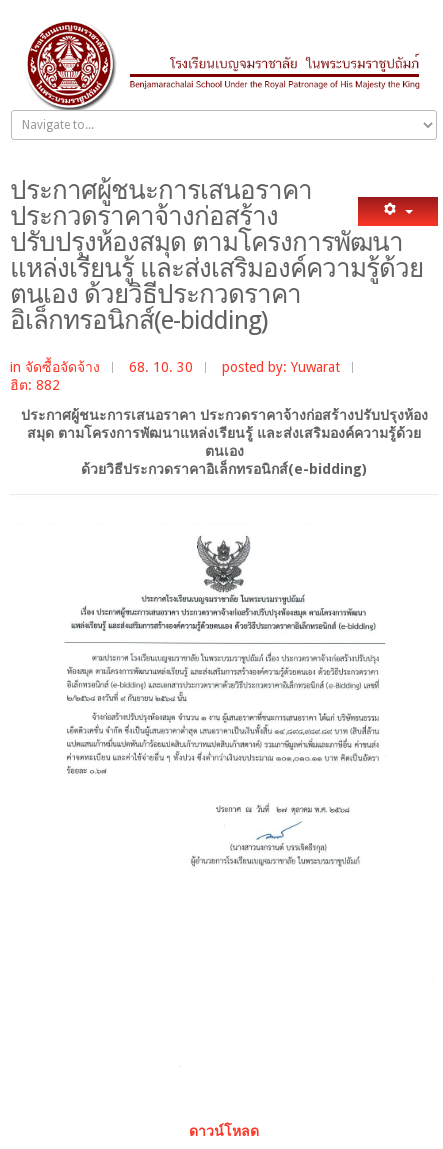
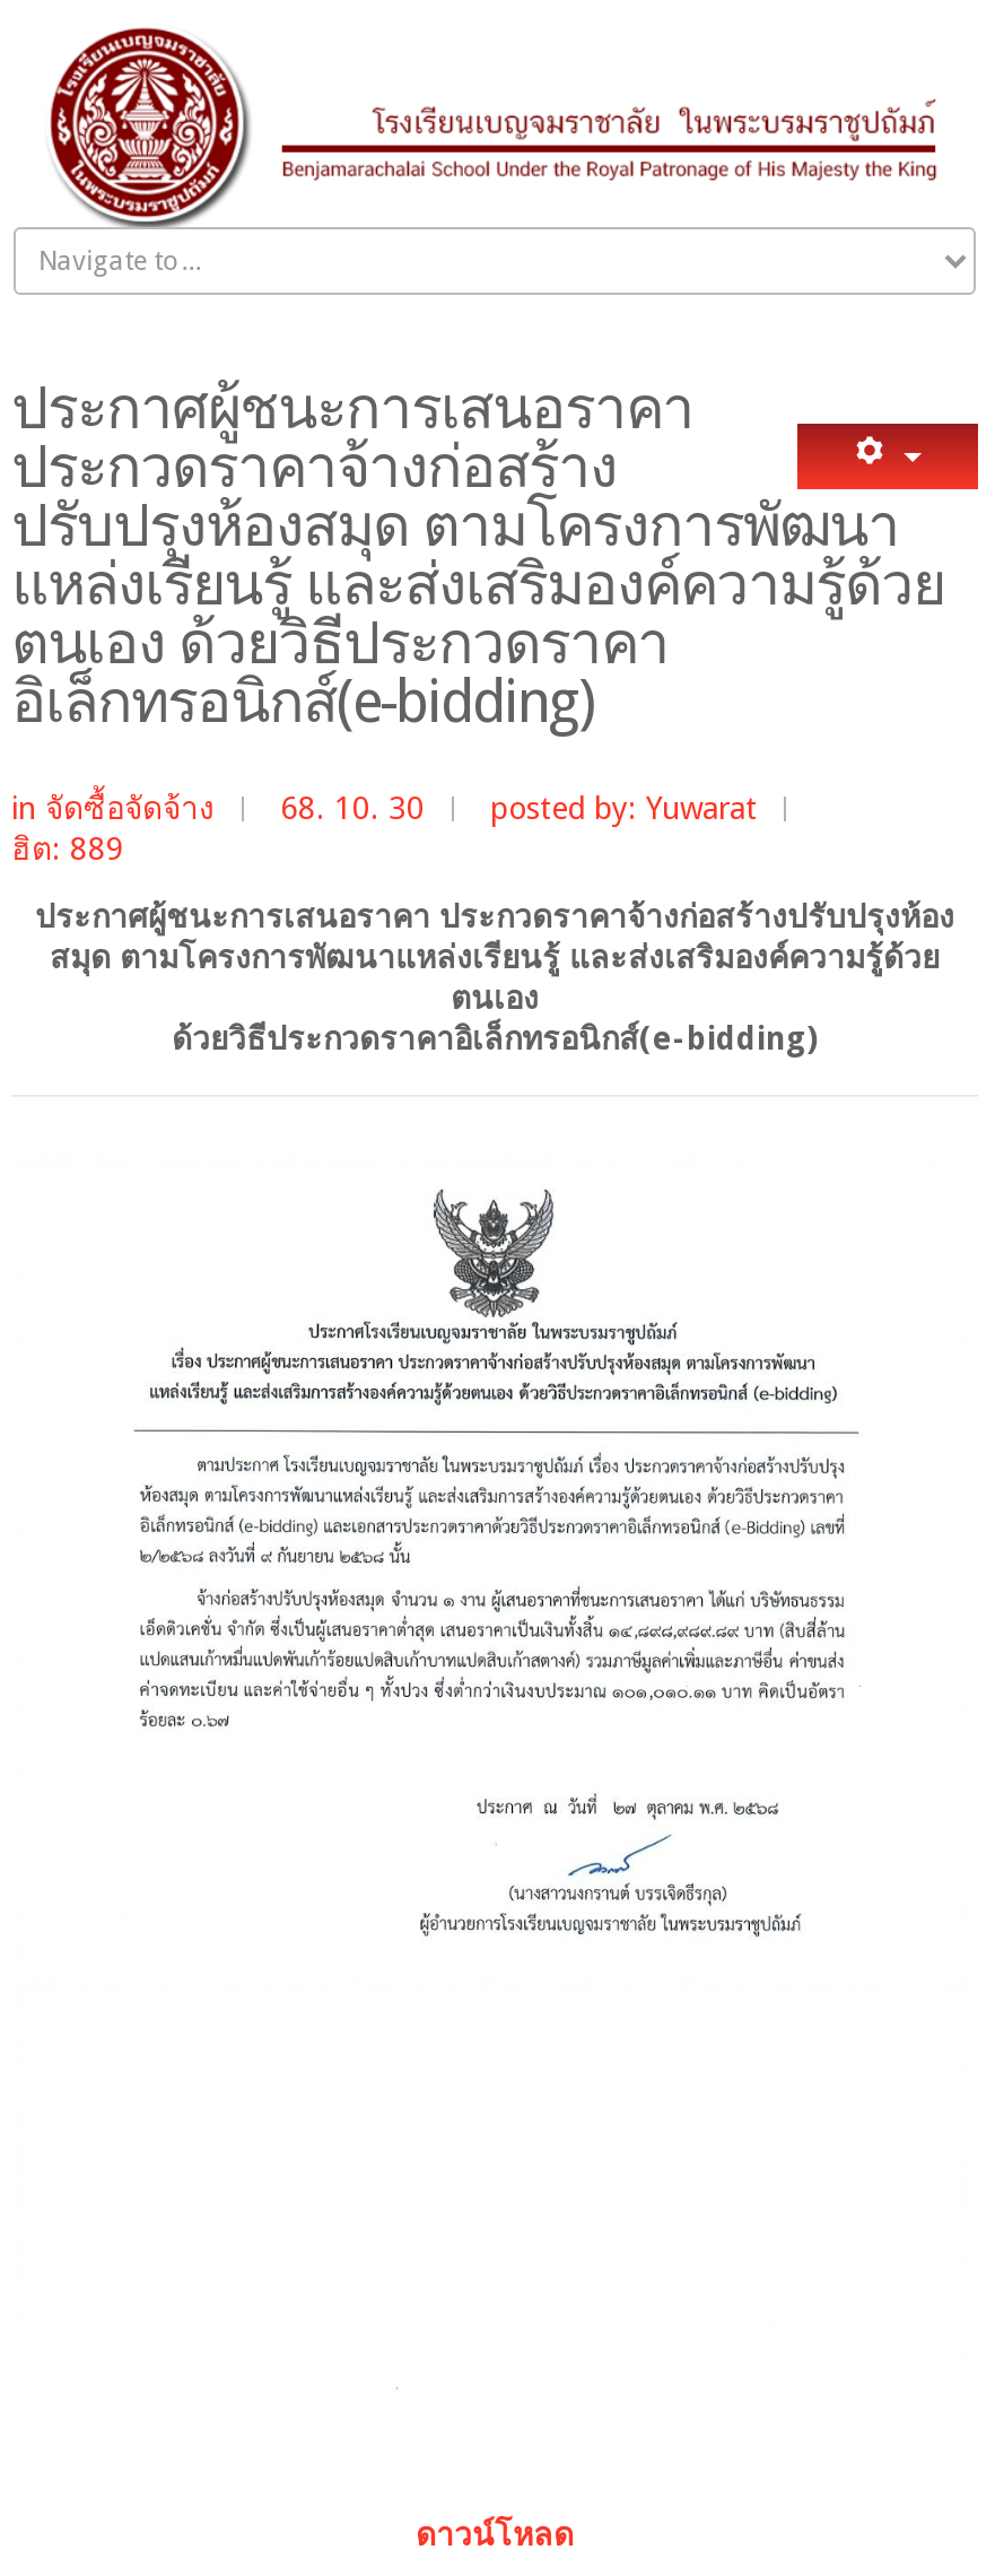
- ฮิต: 882
+ ฮิต: 889
